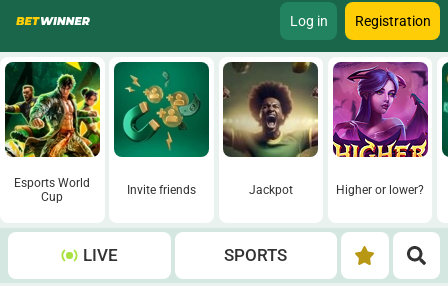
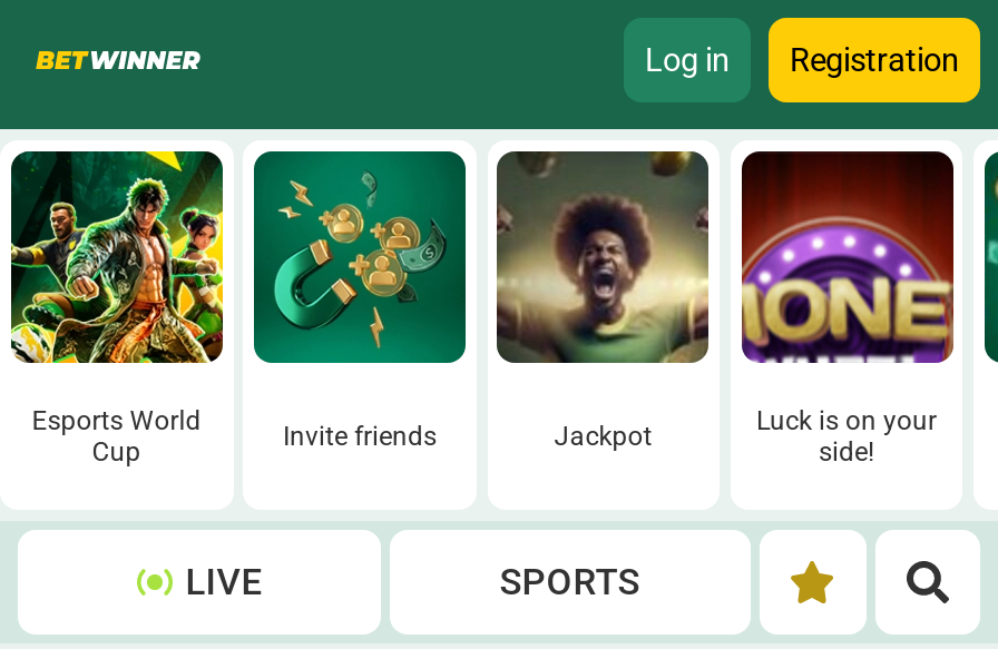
- [image]
- Higher or lower?
+ [image]
+ Luck is on your
+ side!
